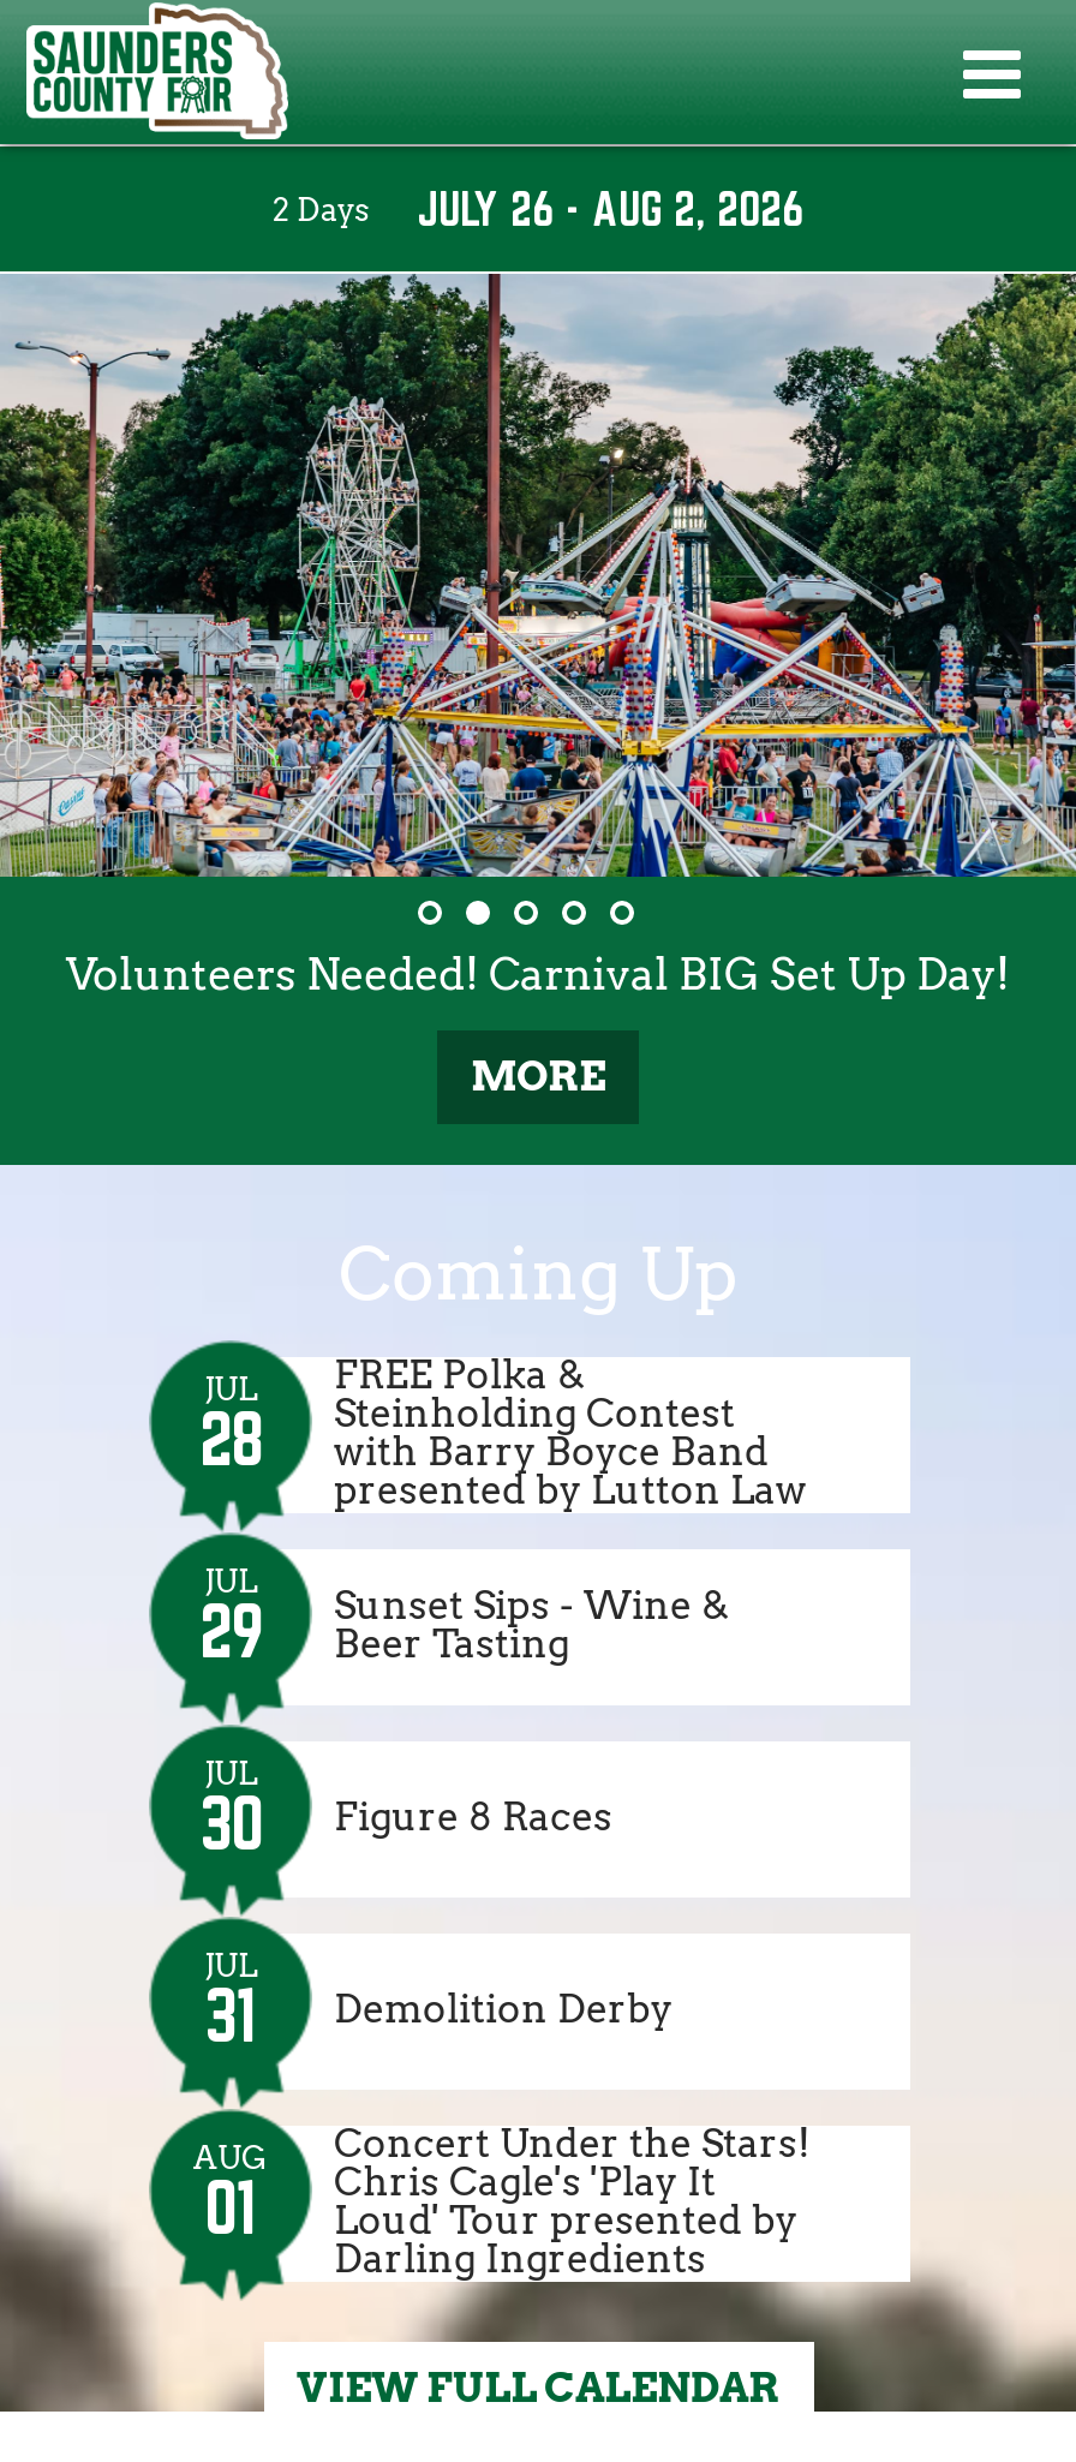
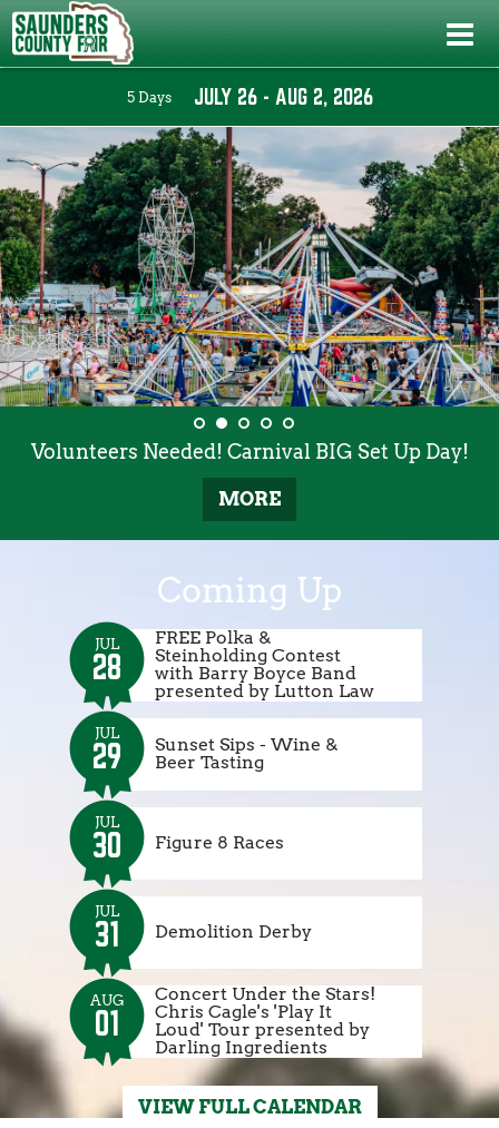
- 2 Days JULY 26 - AUG 2, 2026
+ 5 Days JULY 26 - AUG 2, 2026
